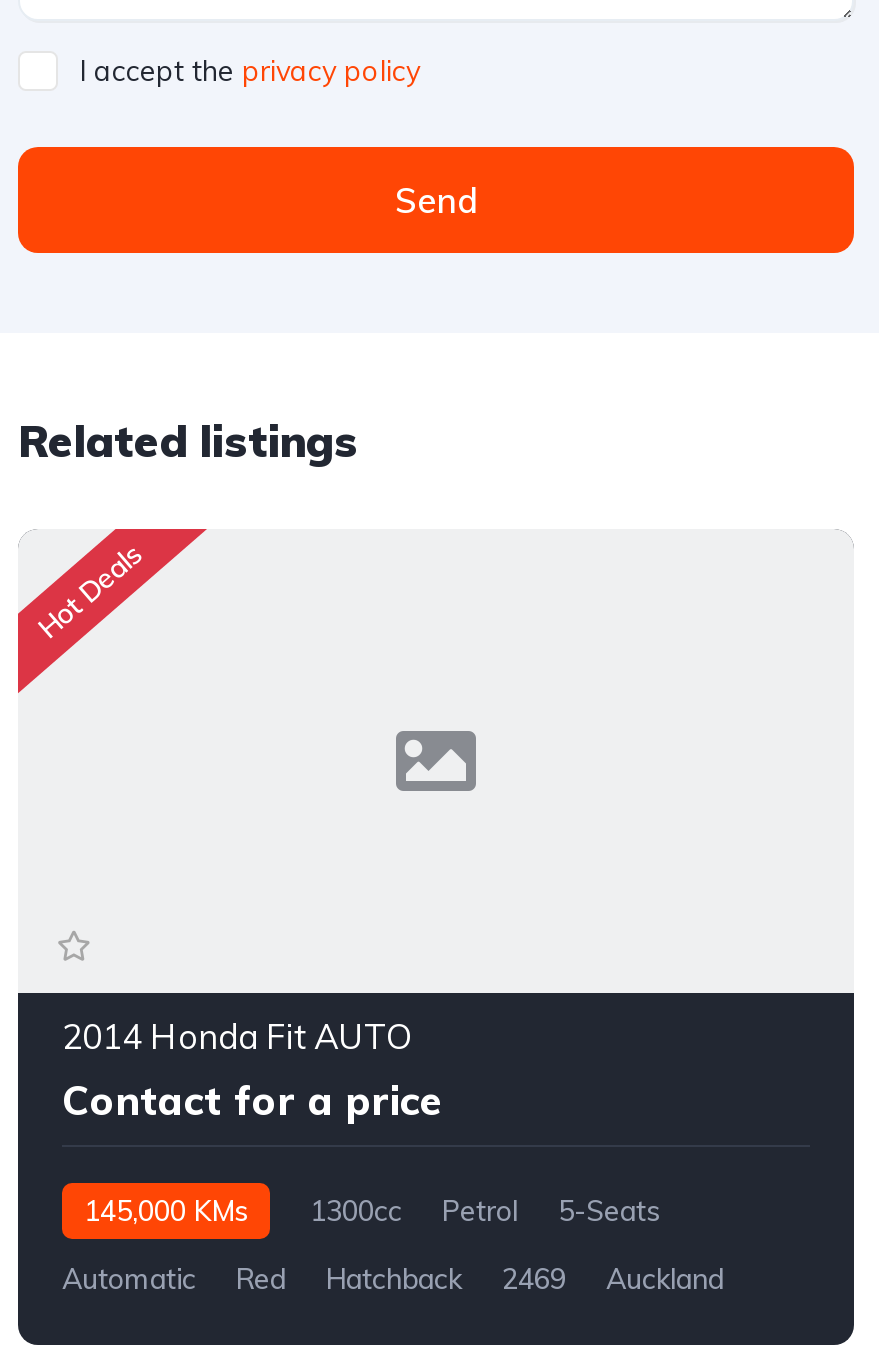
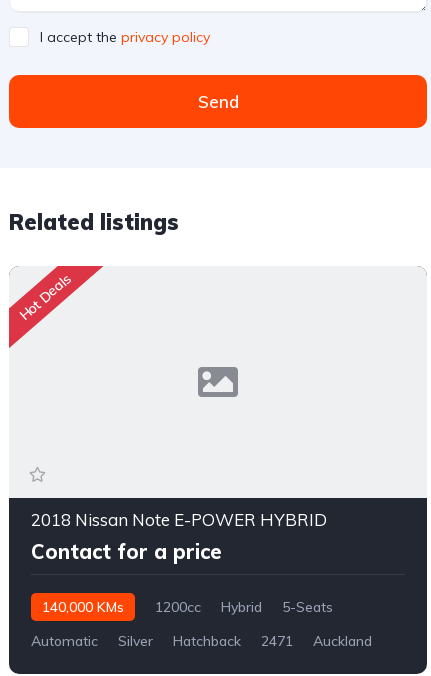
- 2014 Honda Fit AUTO
+ 2018 Nissan Note E-POWER HYBRID

- 145,000 KMs
- 1300cc
- Petrol
+ 140,000 KMs
+ 1200cc
+ Hybrid

- Red
+ Silver

- 2469
+ 2471
